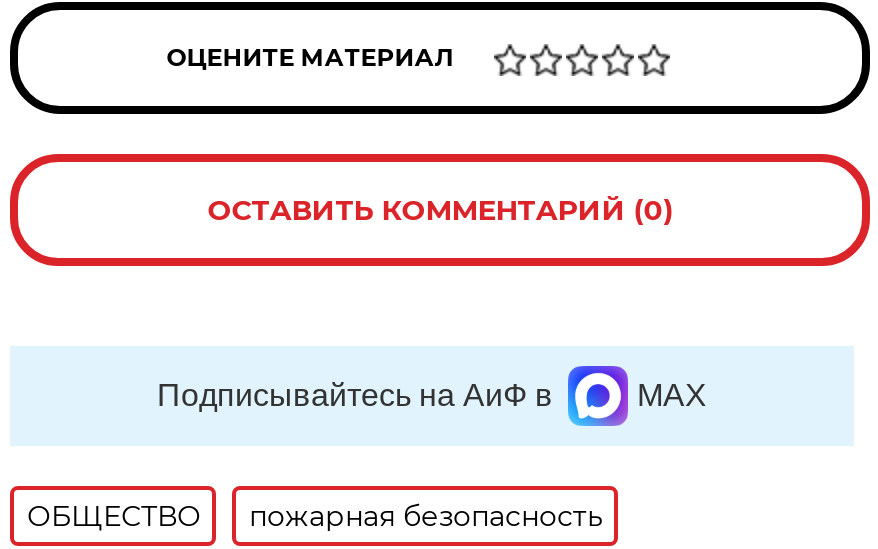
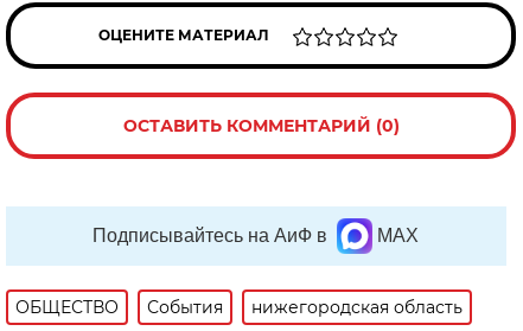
- пожарная безопасность
+ События
+ нижегородская область
